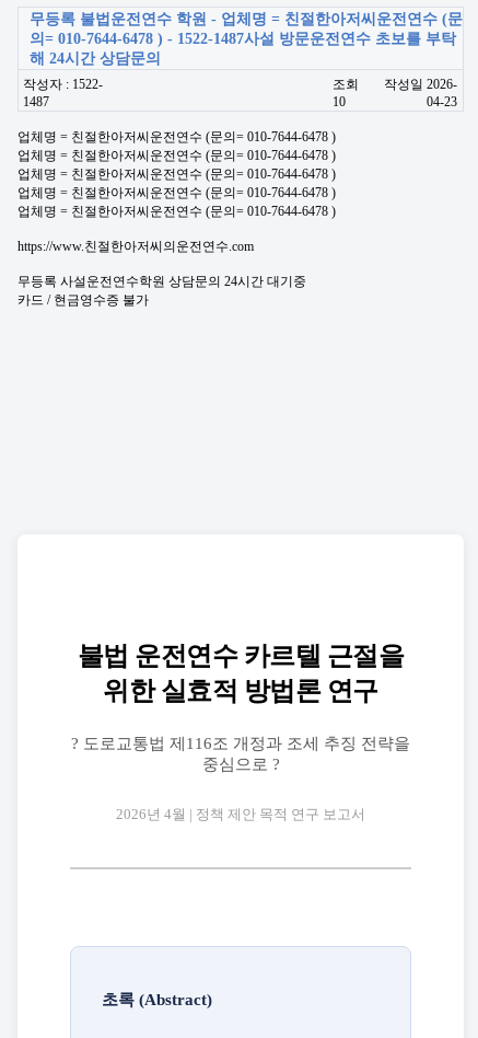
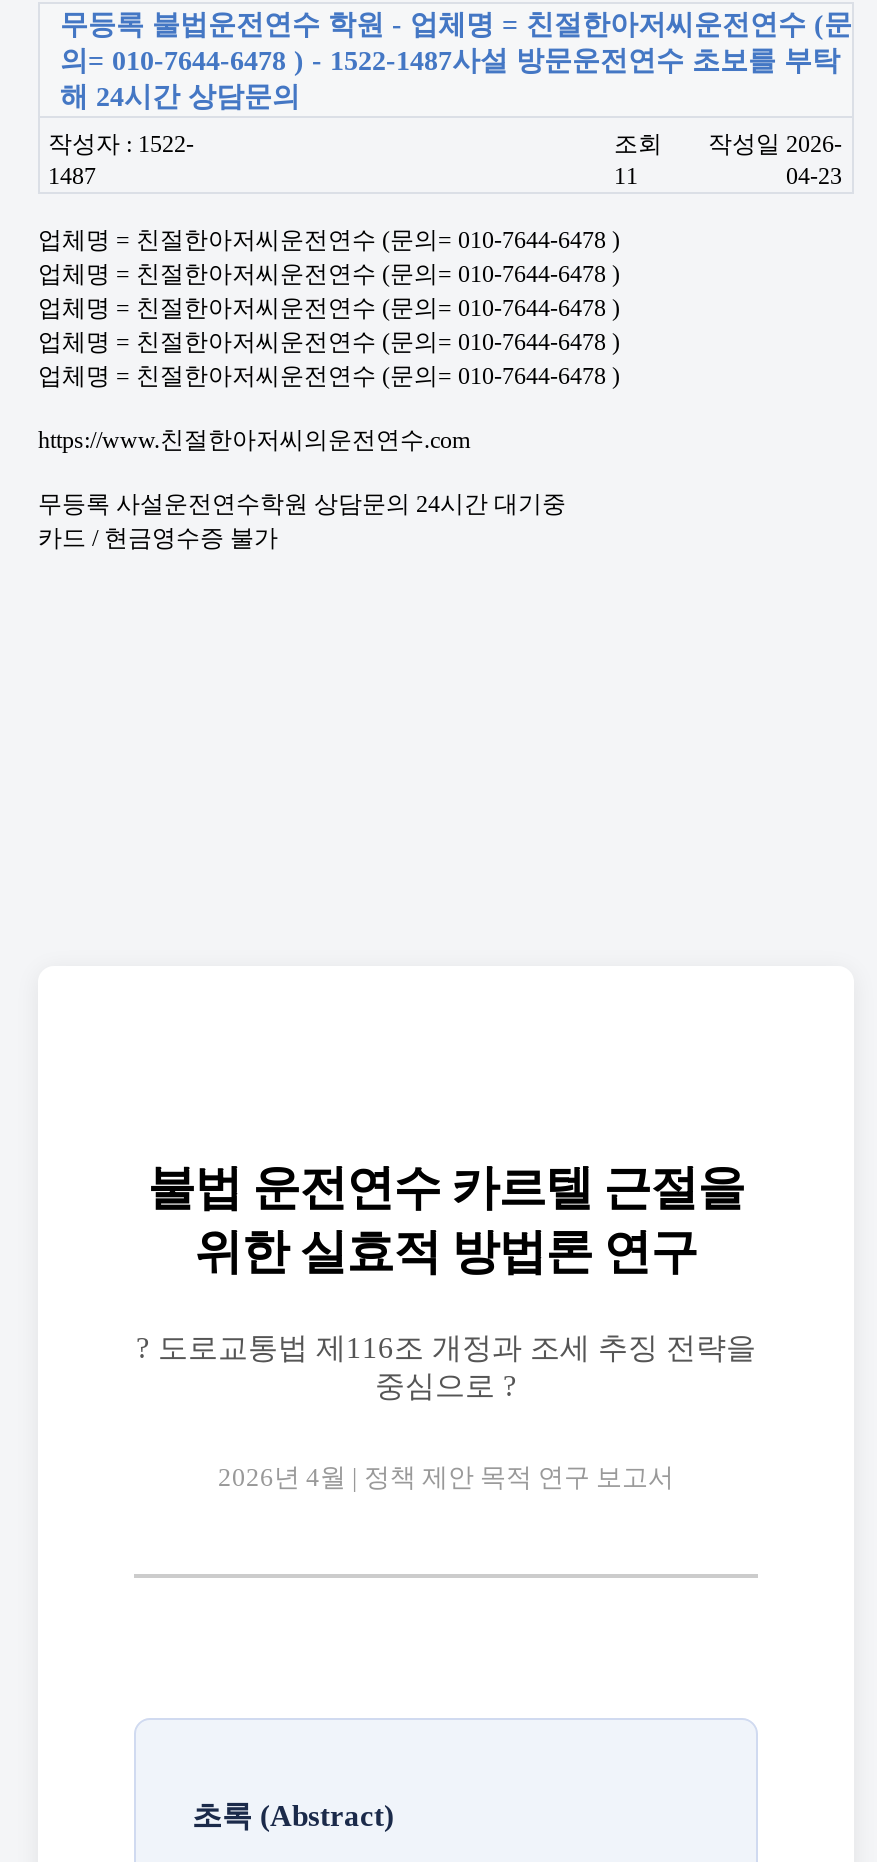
- 10
+ 11
